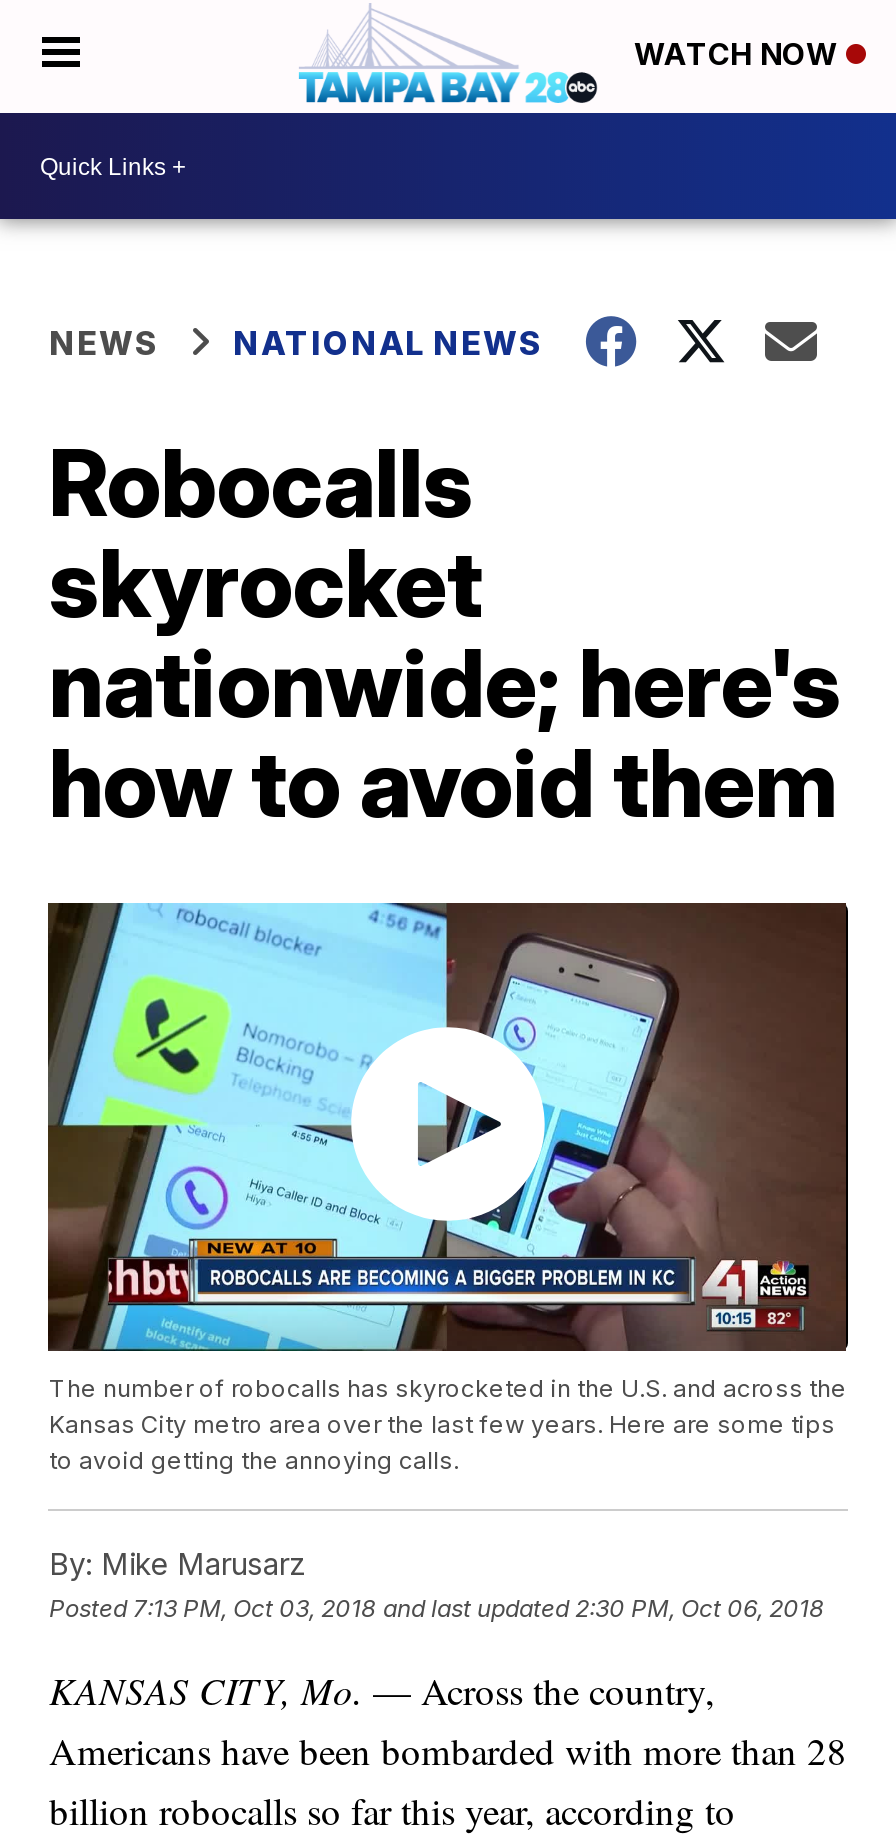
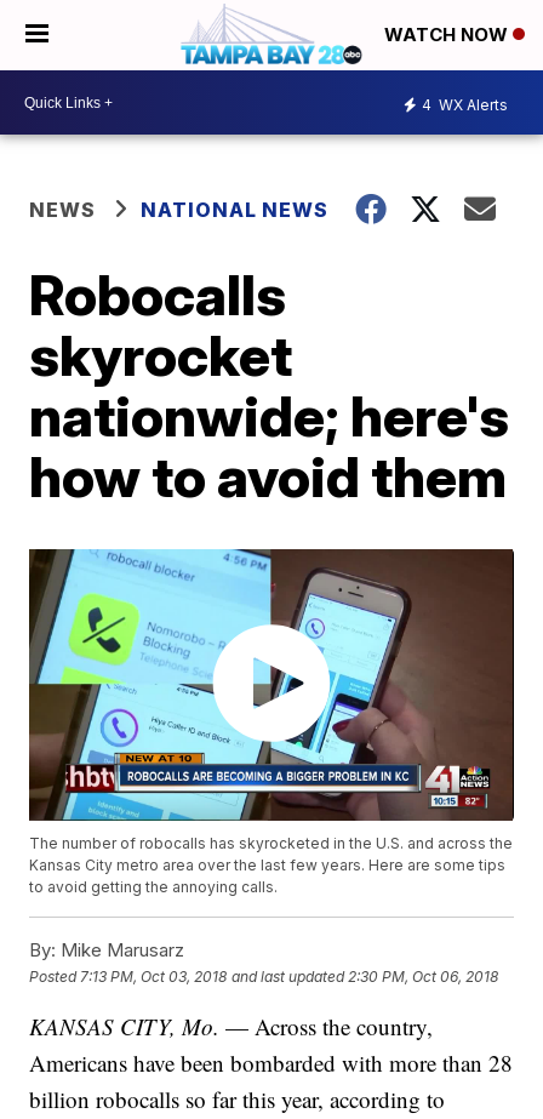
+ 4 WX Alerts
